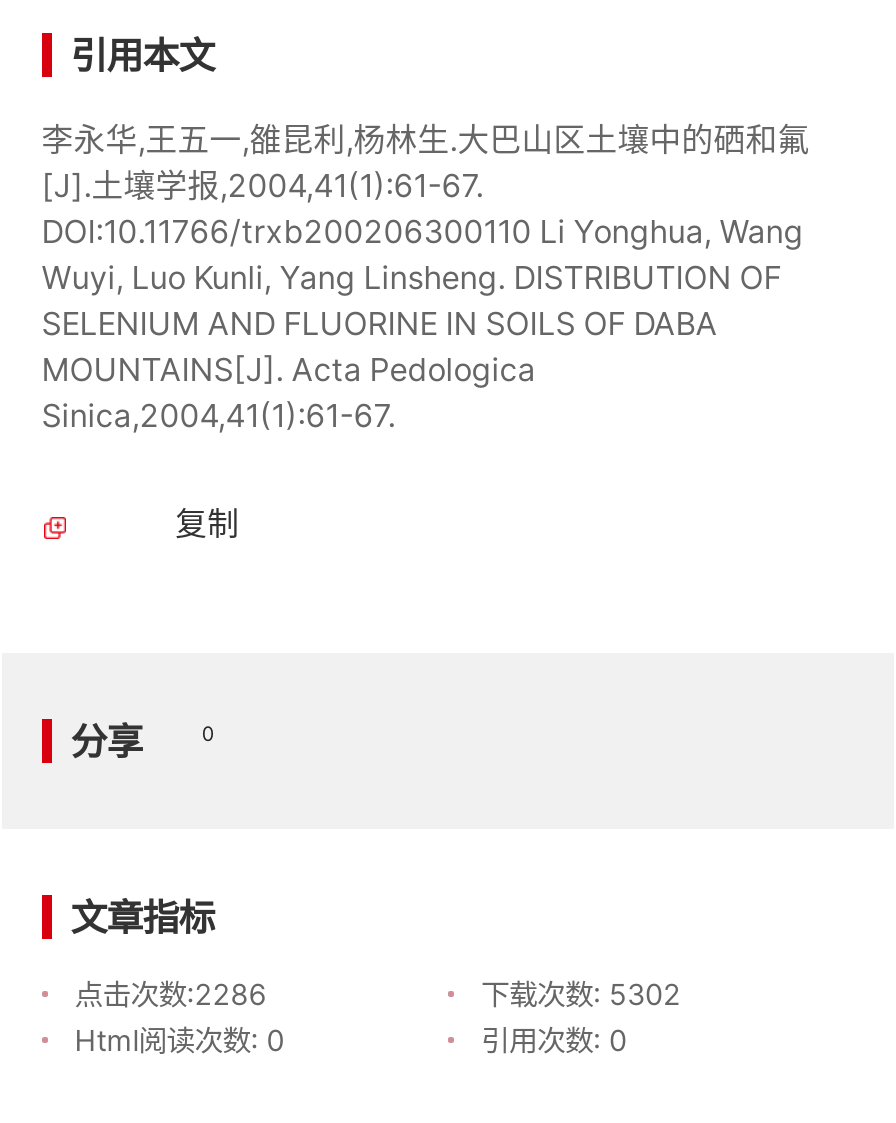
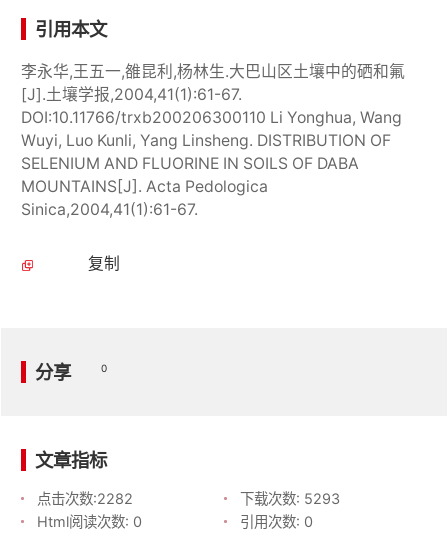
- 点击次数:2286
+ 点击次数:2282

- 下载次数: 5302
+ 下载次数: 5293
